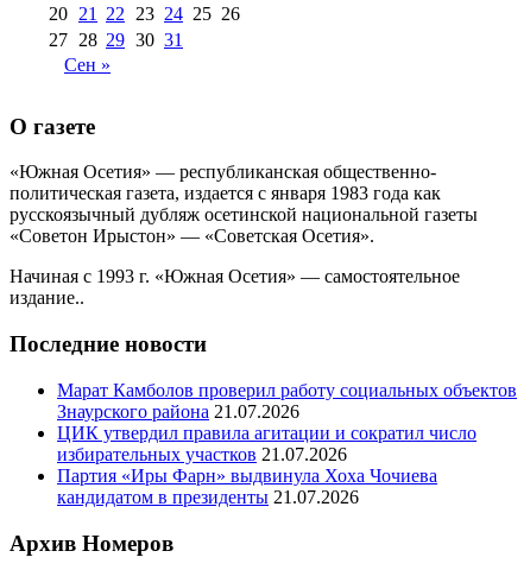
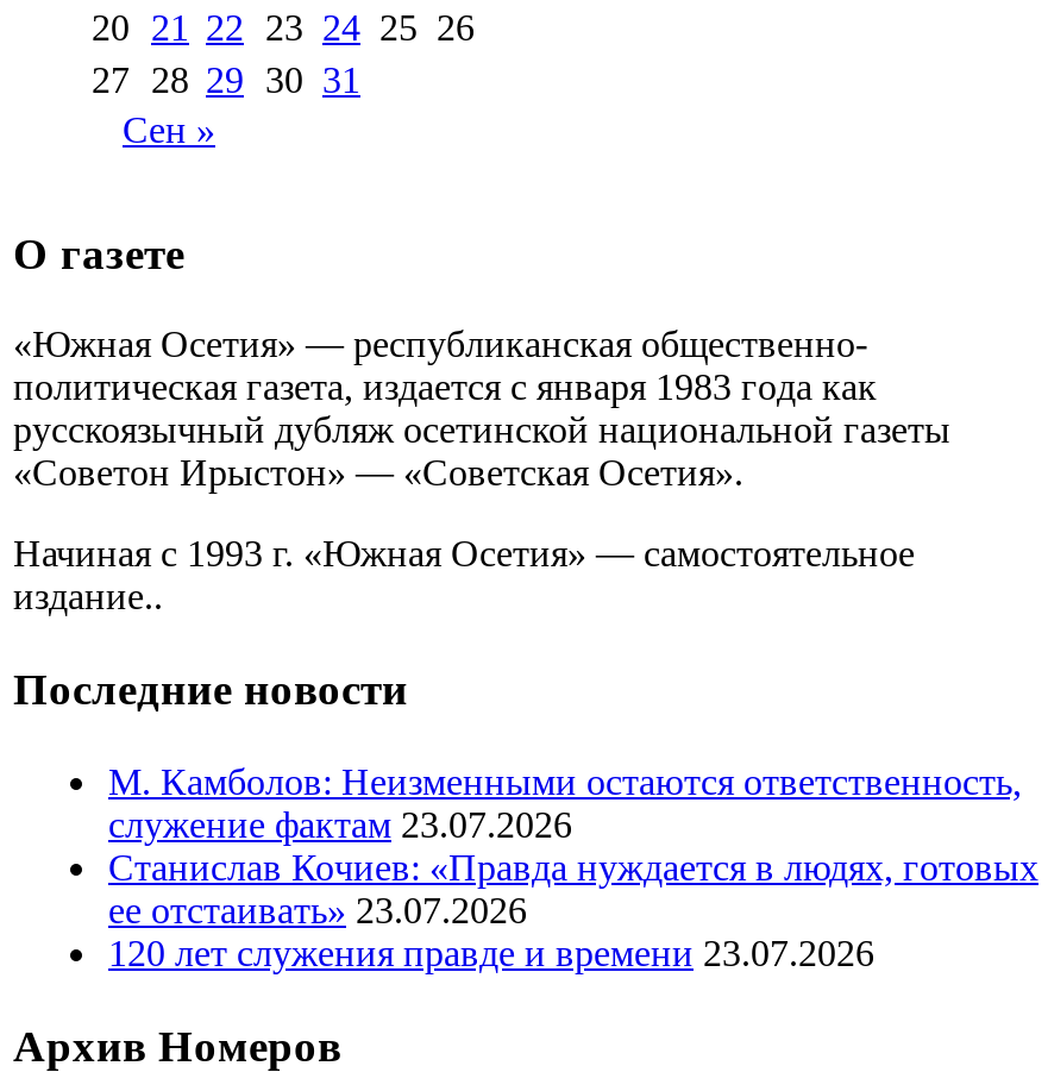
- Марат Камболов проверил работу социальных объектов
- Знаурского района 21.07.2026
- ЦИК утвердил правила агитации и сократил число
- избирательных участков 21.07.2026
- Партия «Иры Фарн» выдвинула Хоха Чочиева
- кандидатом в президенты 21.07.2026
+ М. Камболов: Неизменными остаются ответственность,
+ служение фактам 23.07.2026
+ Станислав Кочиев: «Правда нуждается в людях, готовых
+ ее отстаивать» 23.07.2026
+ 120 лет служения правде и времени 23.07.2026
